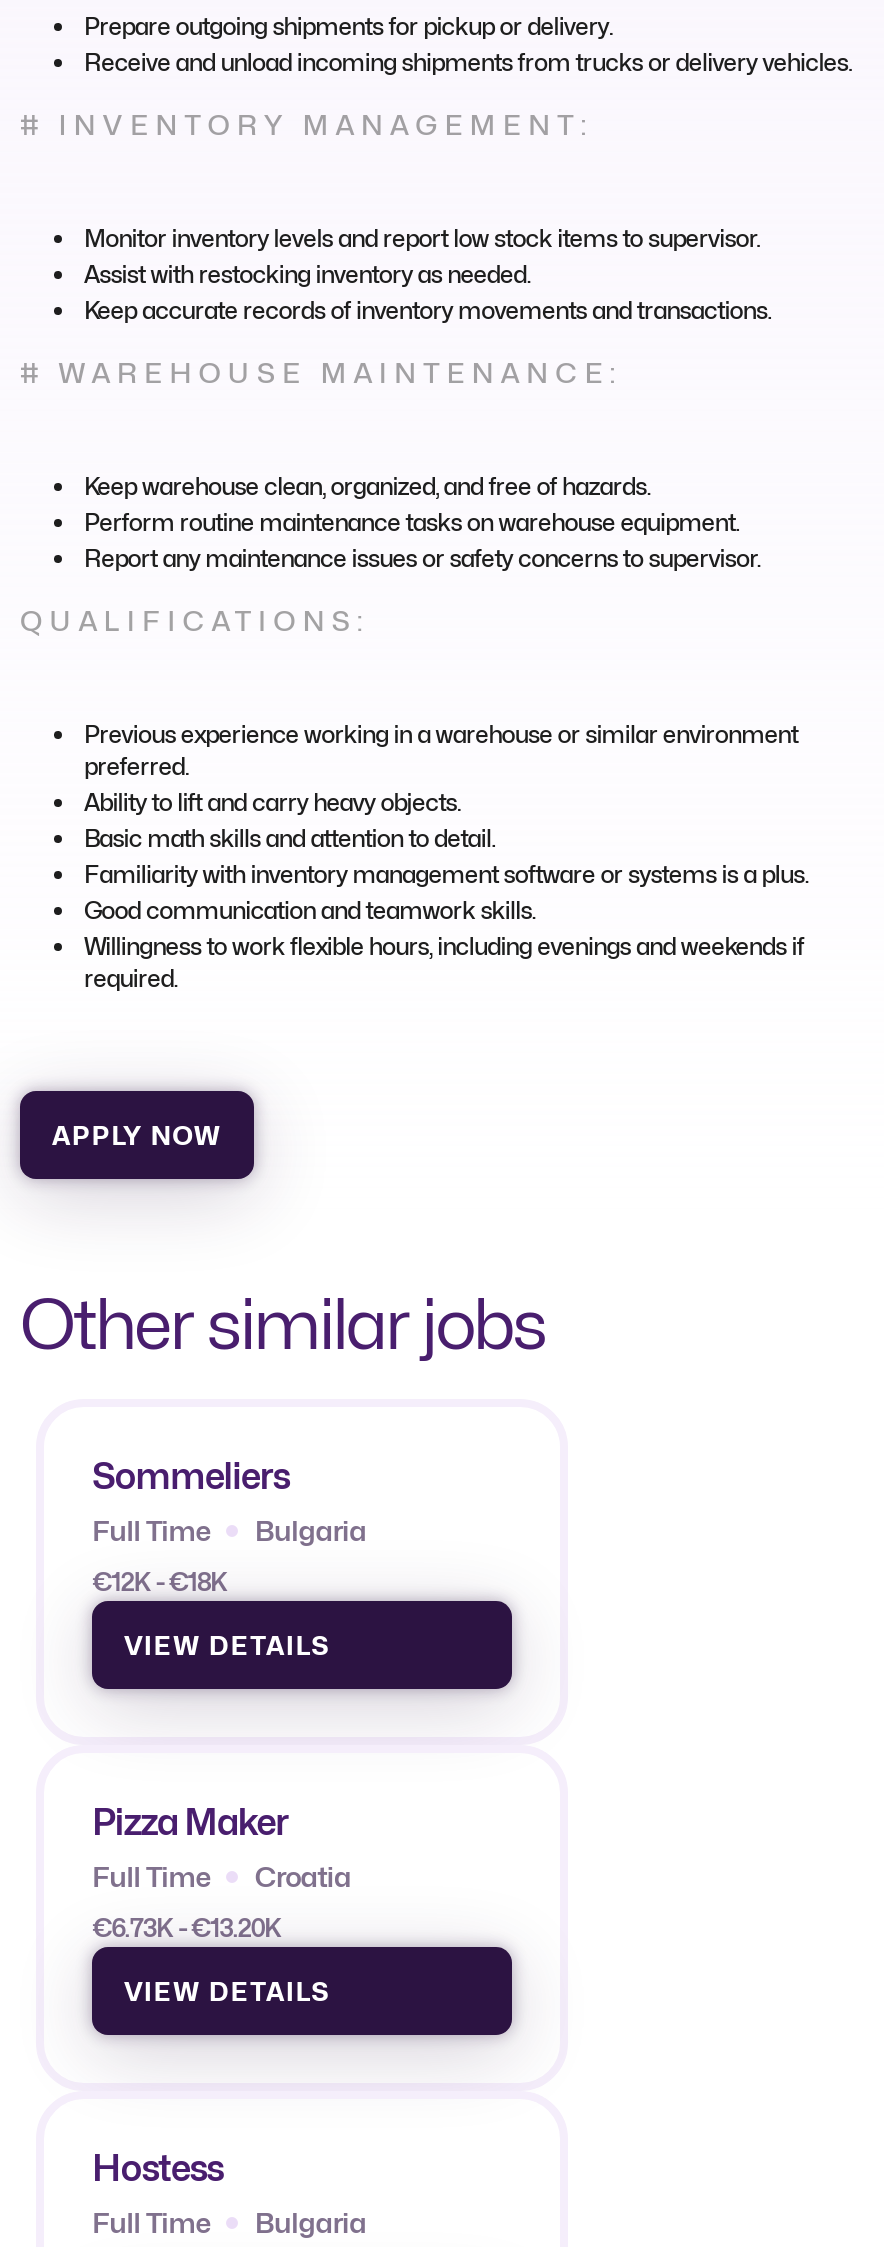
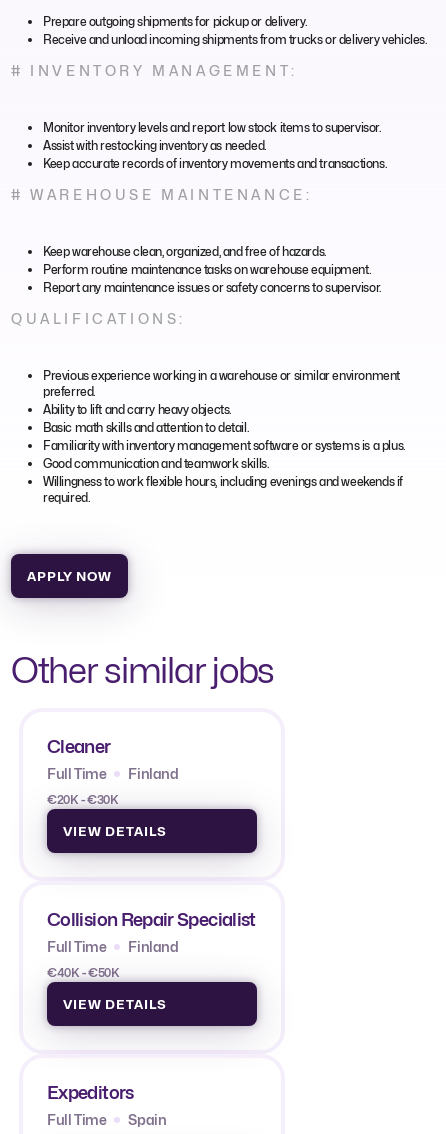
- Sommeliers
+ Cleaner

- Bulgaria
+ Finland

- €12K - €18K
+ €20K - €30K

- Pizza Maker
+ Collision Repair Specialist

- Croatia
+ Finland

- €6.73K - €13.20K
+ €40K - €50K

- Hostess
+ Expeditors

- Bulgaria
+ Spain
